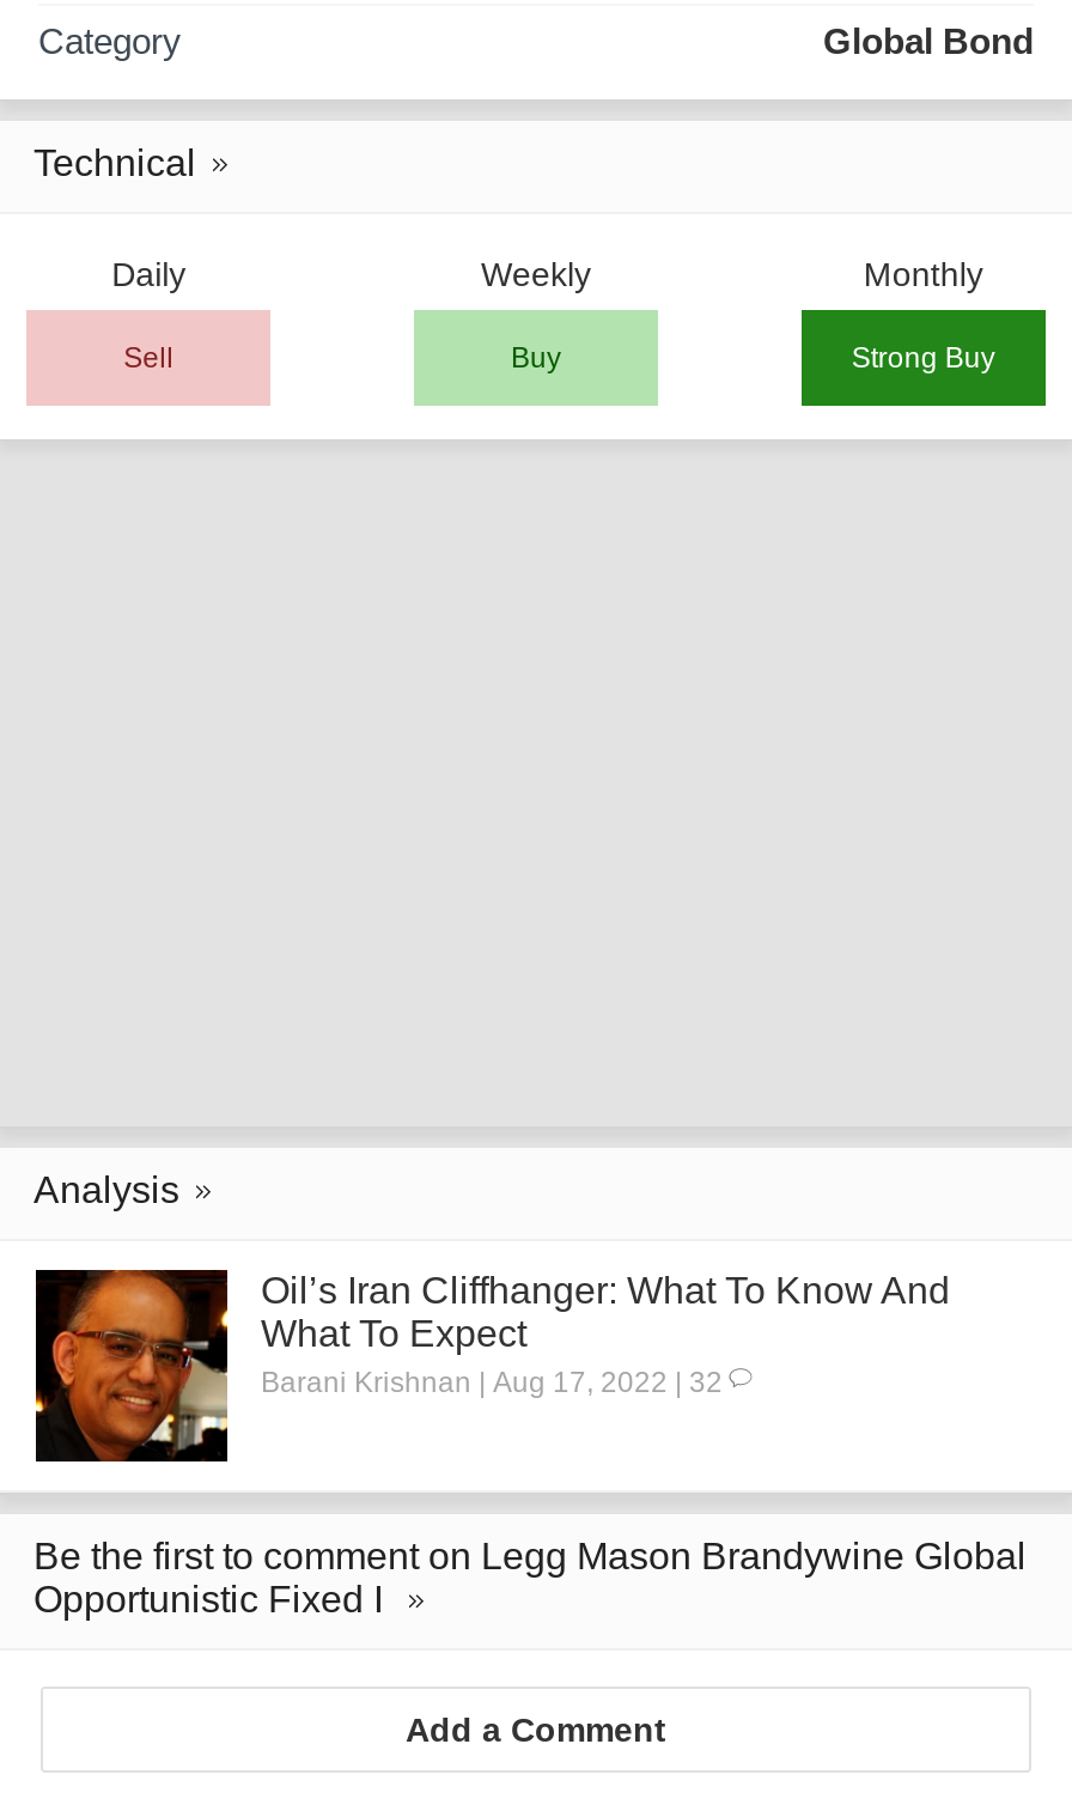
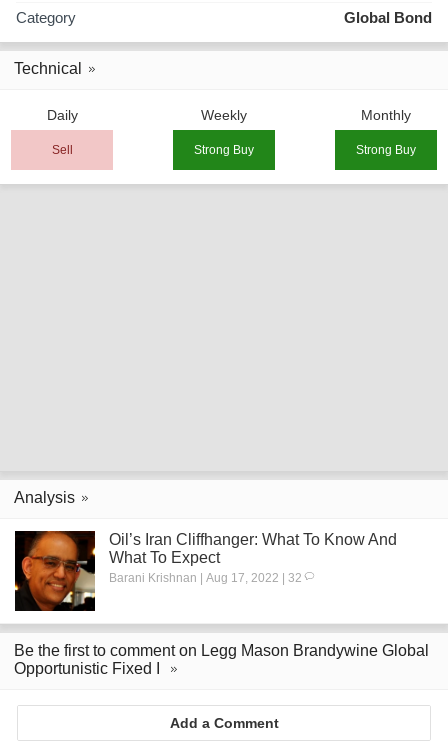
- Buy
+ Strong Buy
